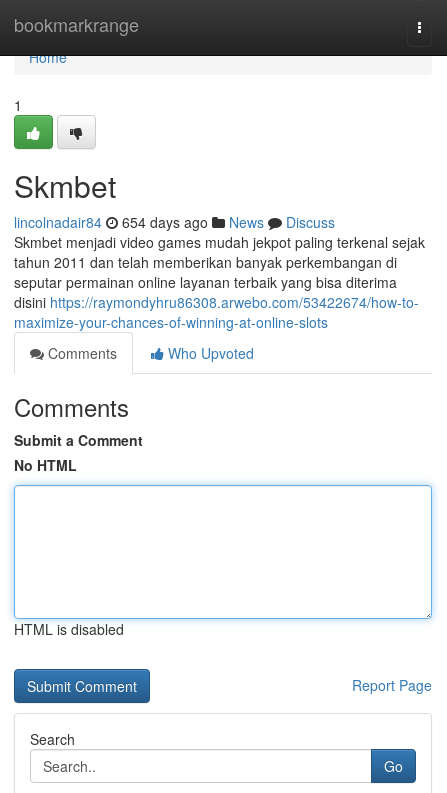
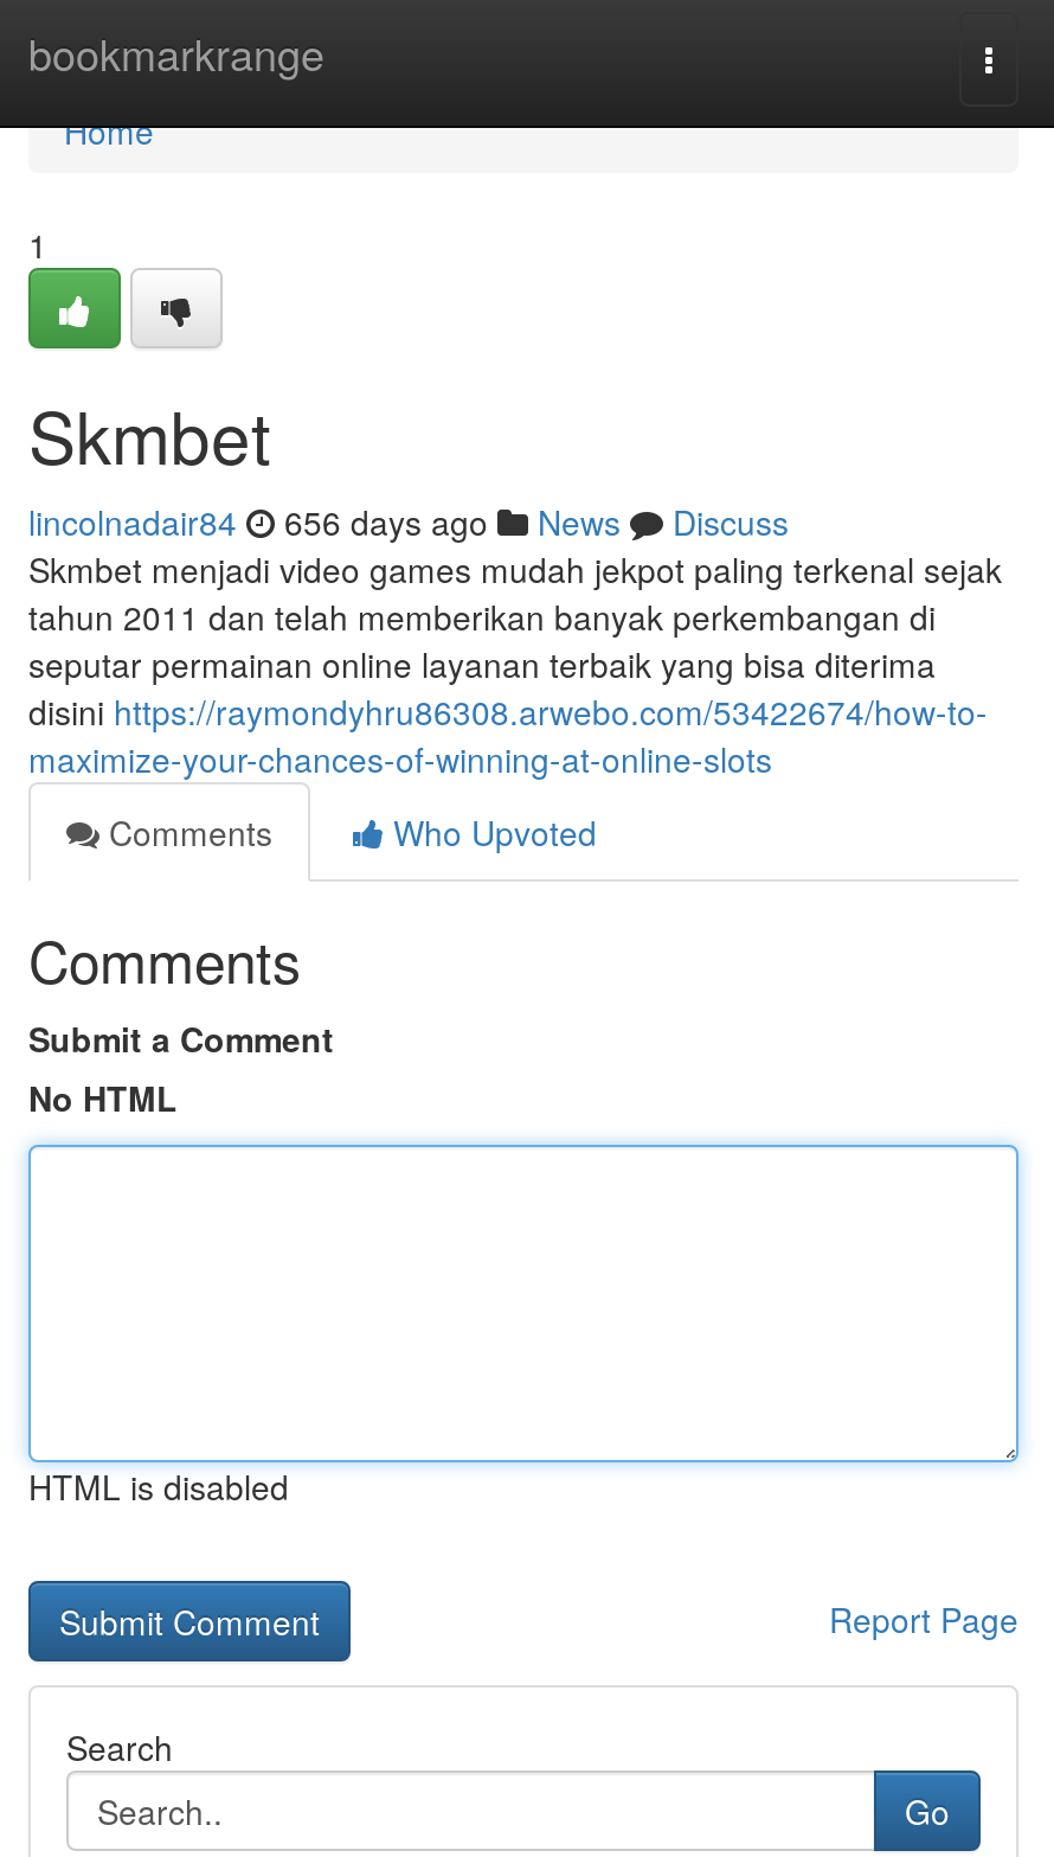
- lincolnadair84 654 days ago News Discuss
+ lincolnadair84 656 days ago News Discuss
